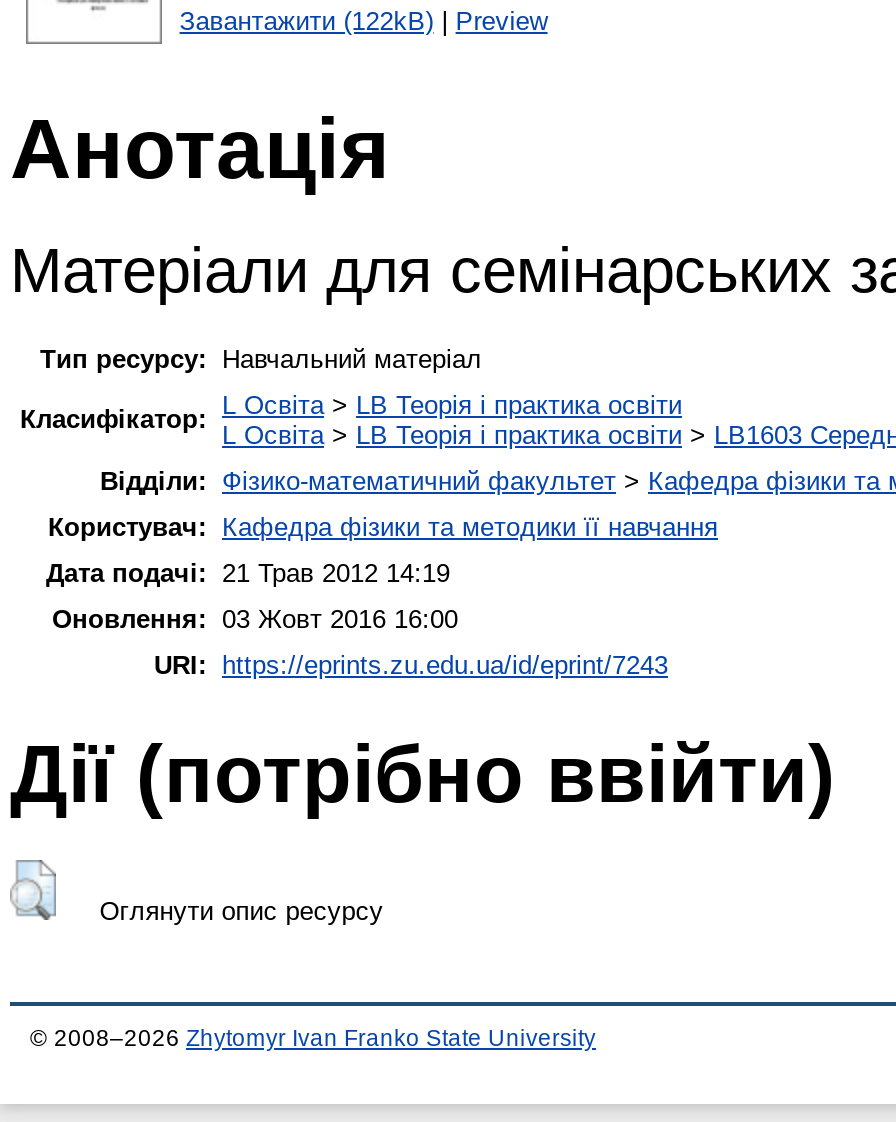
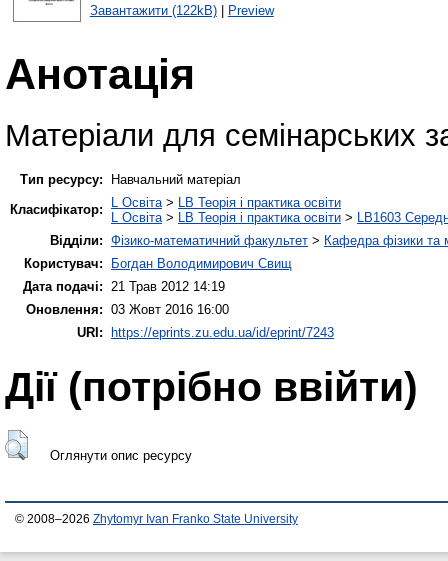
- Користувач: Кафедра фізики та методики її навчання
+ Користувач: Богдан Володимирович Свищ
